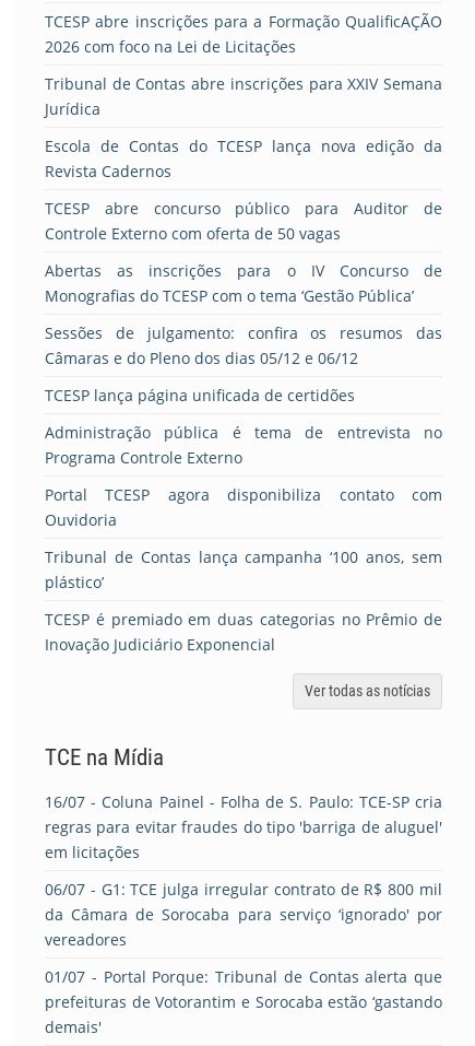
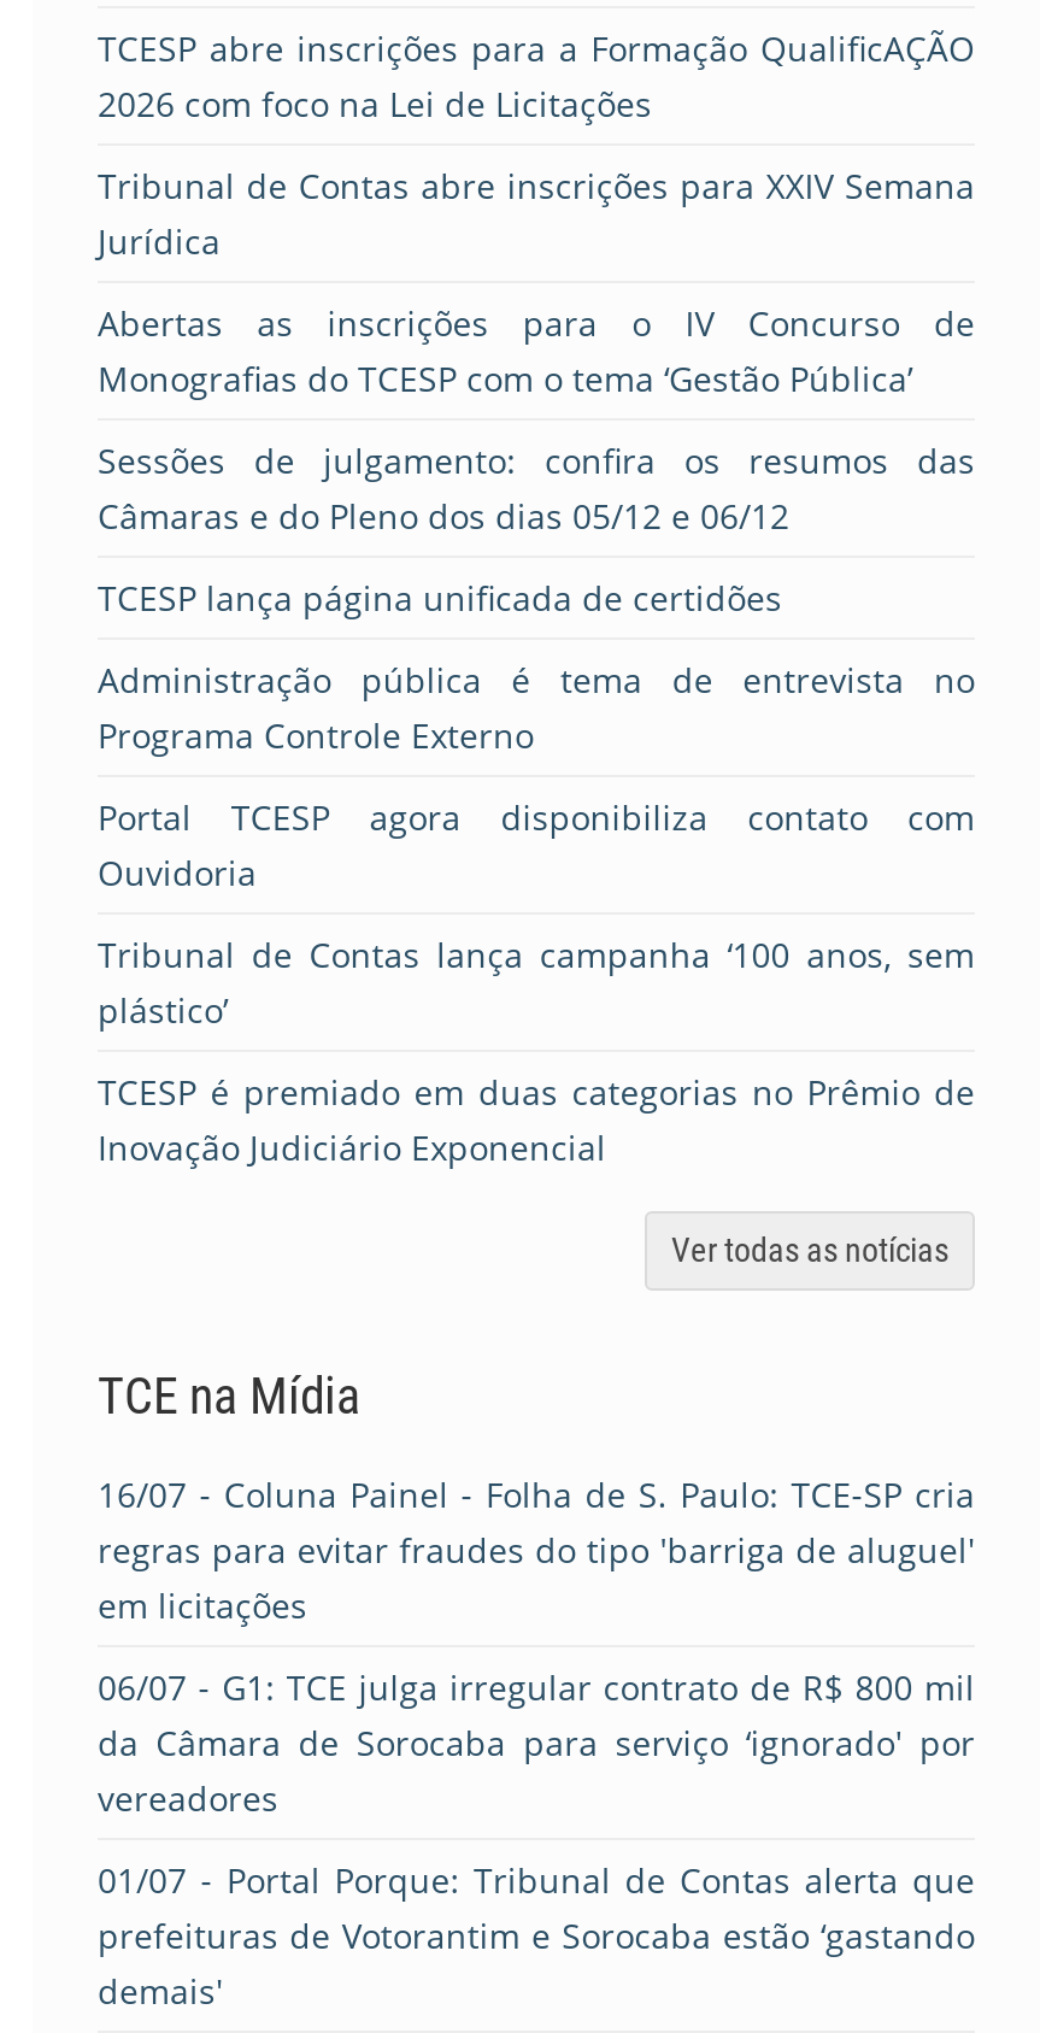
- Escola de Contas do TCESP lança nova edição da
- Revista Cadernos
- TCESP abre concurso público para Auditor de
- Controle Externo com oferta de 50 vagas
